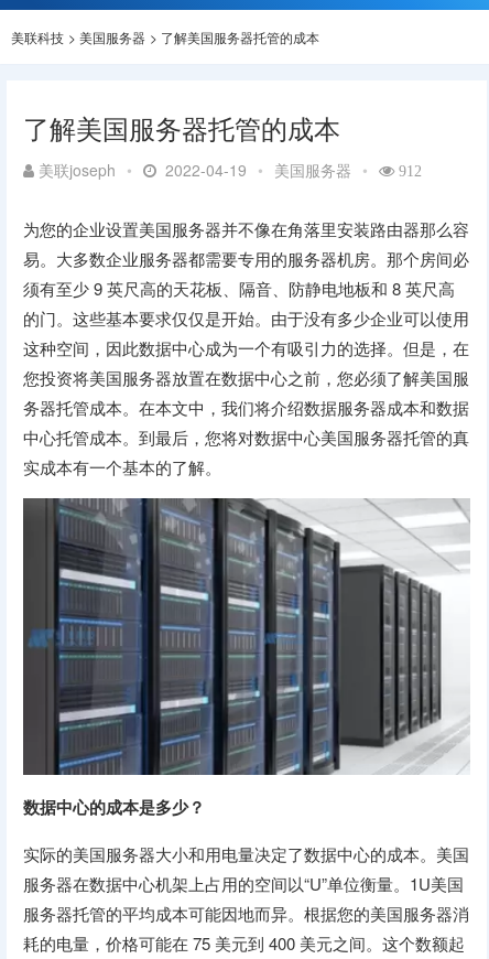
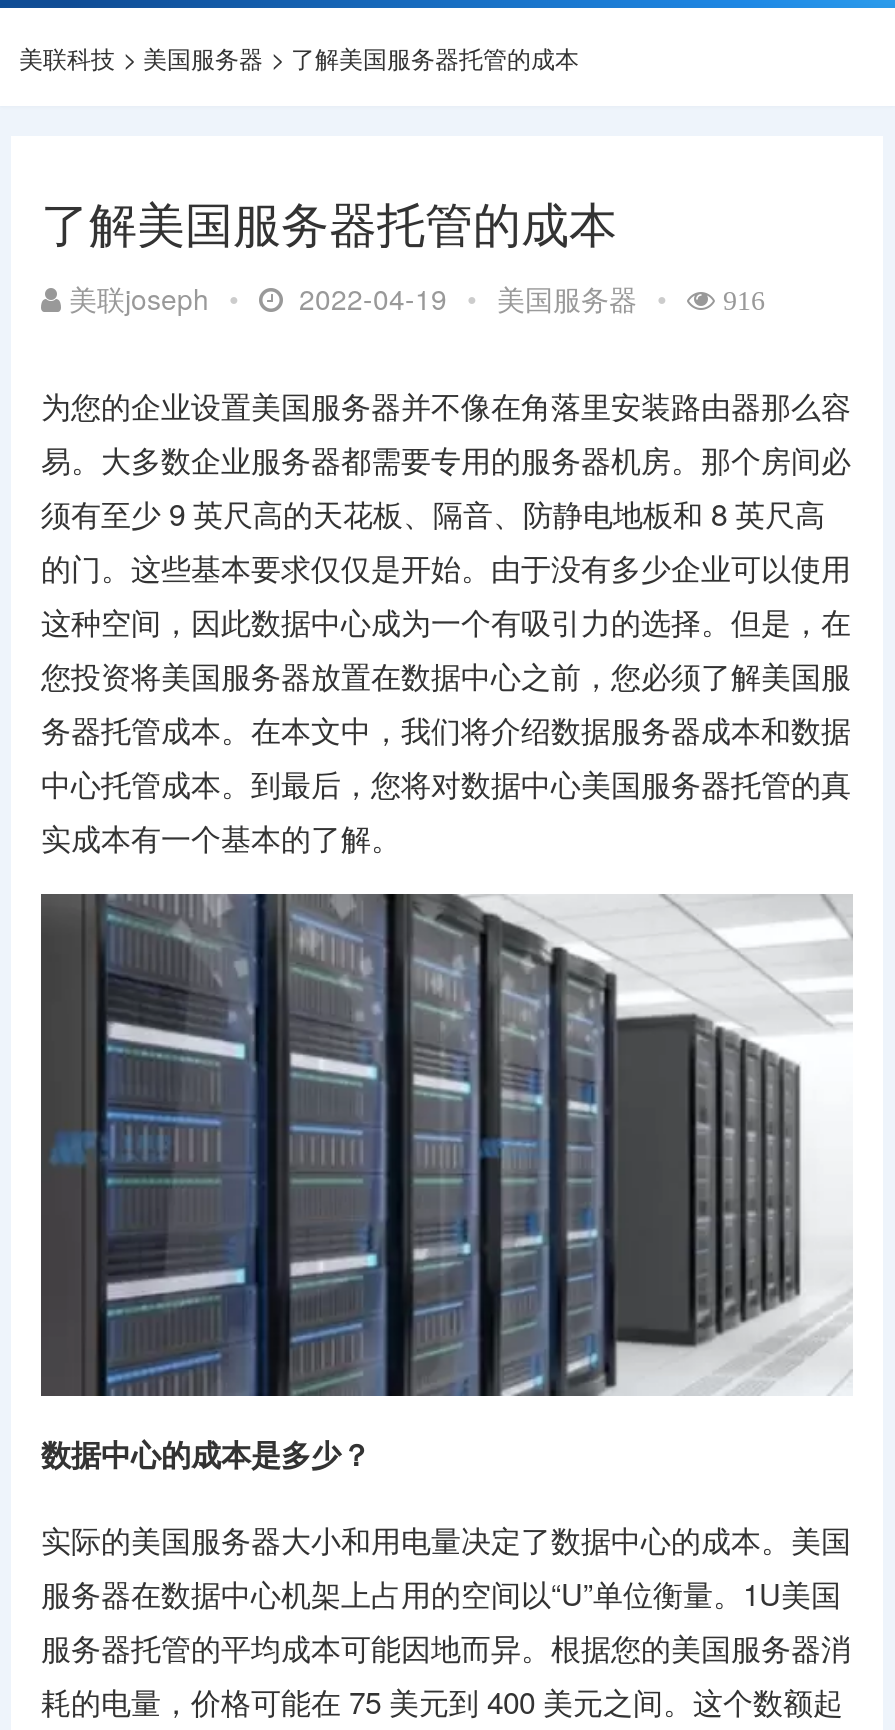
- 美联joseph • 2022-04-19 • 美国服务器 • 912
+ 美联joseph • 2022-04-19 • 美国服务器 • 916
